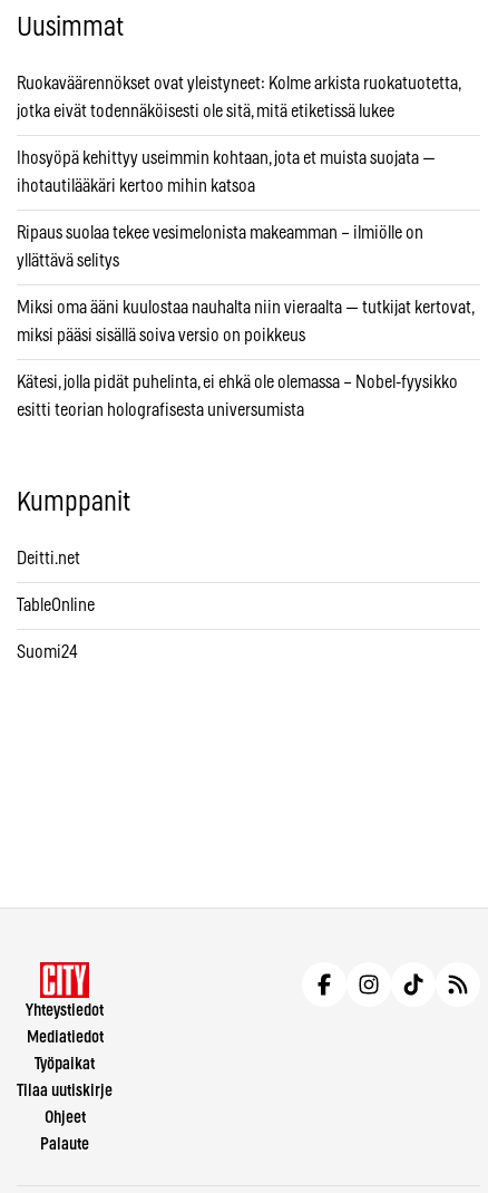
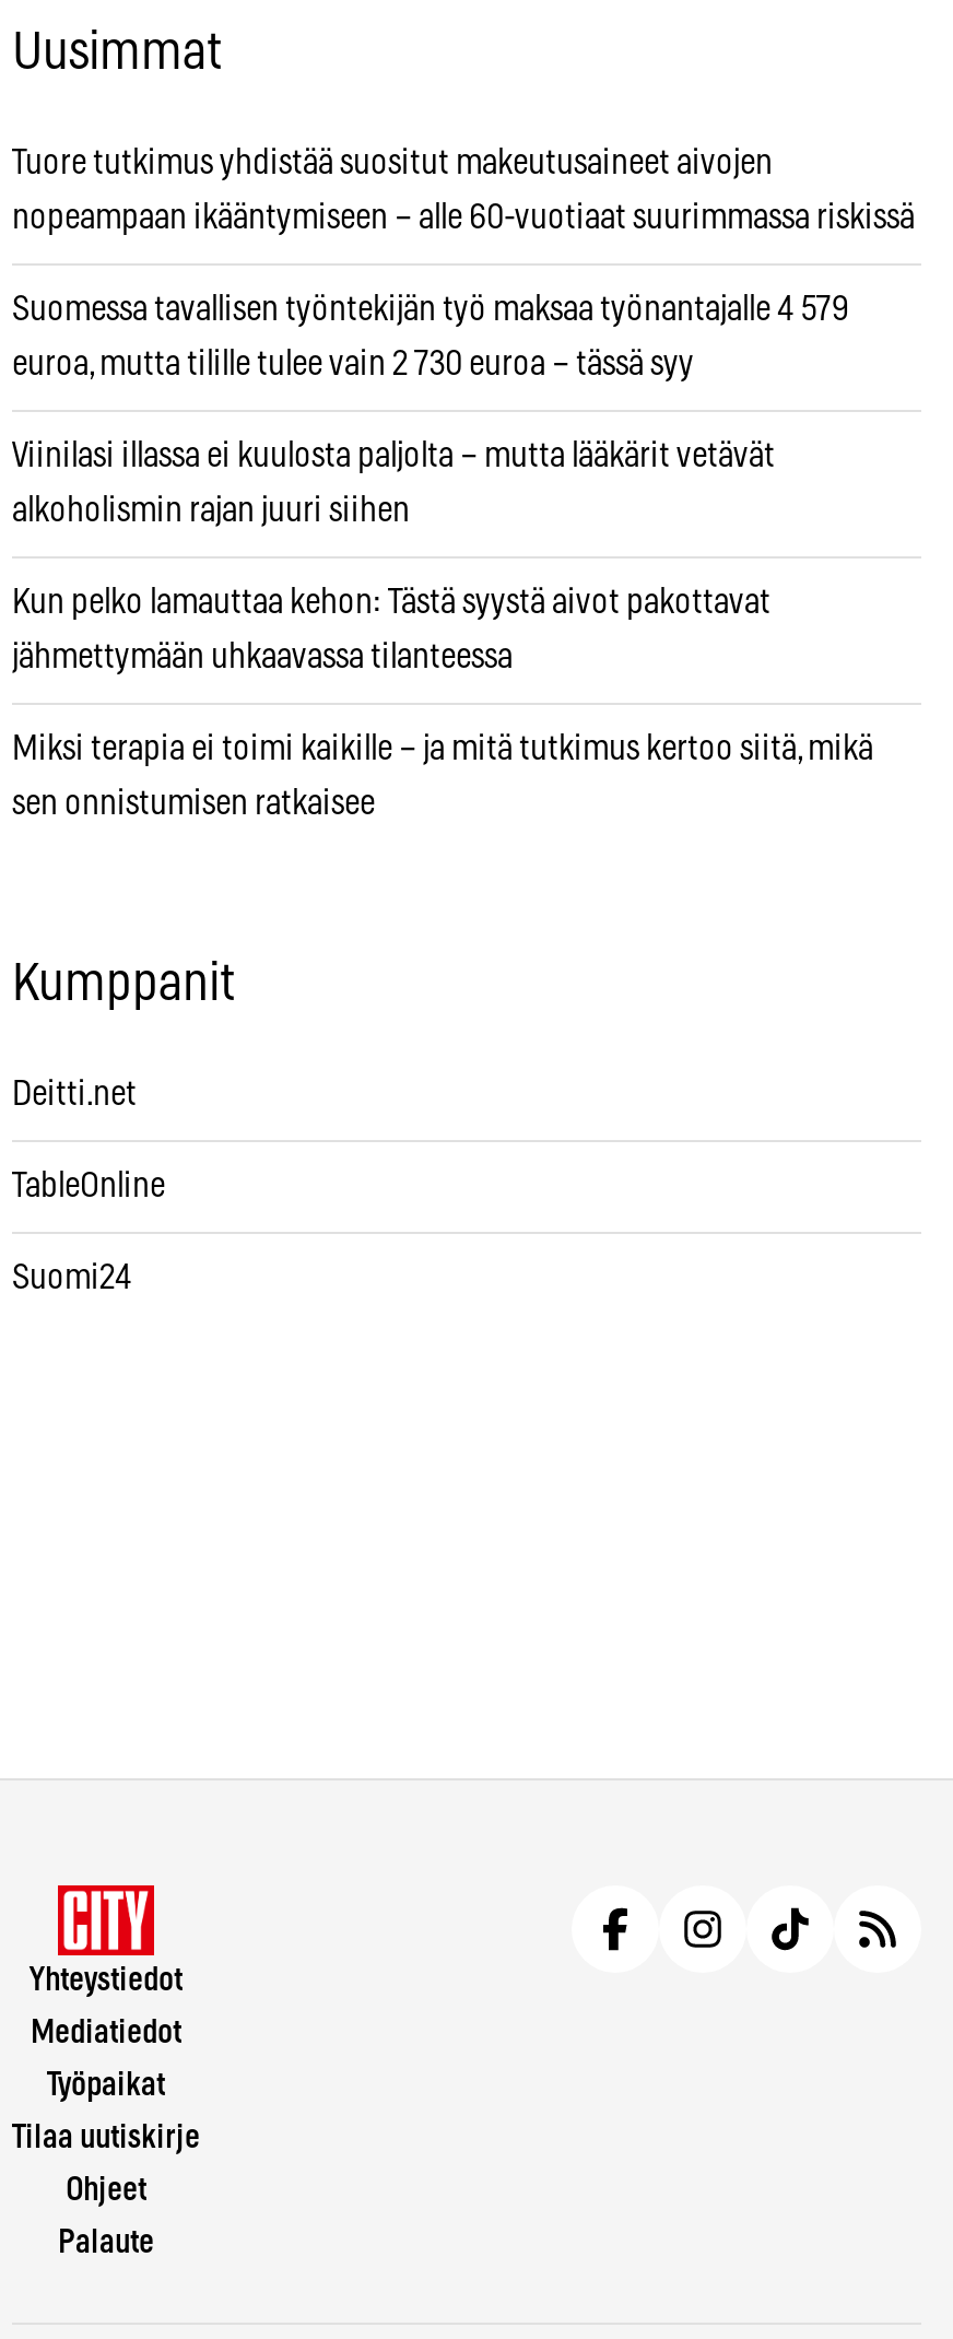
- Ruokaväärennökset ovat yleistyneet: Kolme arkista ruokatuotetta,
+ Tuore tutkimus yhdistää suositut makeutusaineet aivojen

- jotka eivät todennäköisesti ole sitä, mitä etiketissä lukee
+ nopeampaan ikääntymiseen – alle 60-vuotiaat suurimmassa riskissä

- Ihosyöpä kehittyy useimmin kohtaan, jota et muista suojata —
+ Suomessa tavallisen työntekijän työ maksaa työnantajalle 4 579

- ihotautilääkäri kertoo mihin katsoa
+ euroa, mutta tilille tulee vain 2 730 euroa – tässä syy

- Ripaus suolaa tekee vesimelonista makeamman – ilmiölle on
+ Viinilasi illassa ei kuulosta paljolta – mutta lääkärit vetävät

- yllättävä selitys
+ alkoholismin rajan juuri siihen

- Miksi oma ääni kuulostaa nauhalta niin vieraalta — tutkijat kertovat,
+ Kun pelko lamauttaa kehon: Tästä syystä aivot pakottavat

- miksi pääsi sisällä soiva versio on poikkeus
+ jähmettymään uhkaavassa tilanteessa

- Kätesi, jolla pidät puhelinta, ei ehkä ole olemassa – Nobel-fyysikko
+ Miksi terapia ei toimi kaikille – ja mitä tutkimus kertoo siitä, mikä

- esitti teorian holografisesta universumista
+ sen onnistumisen ratkaisee
